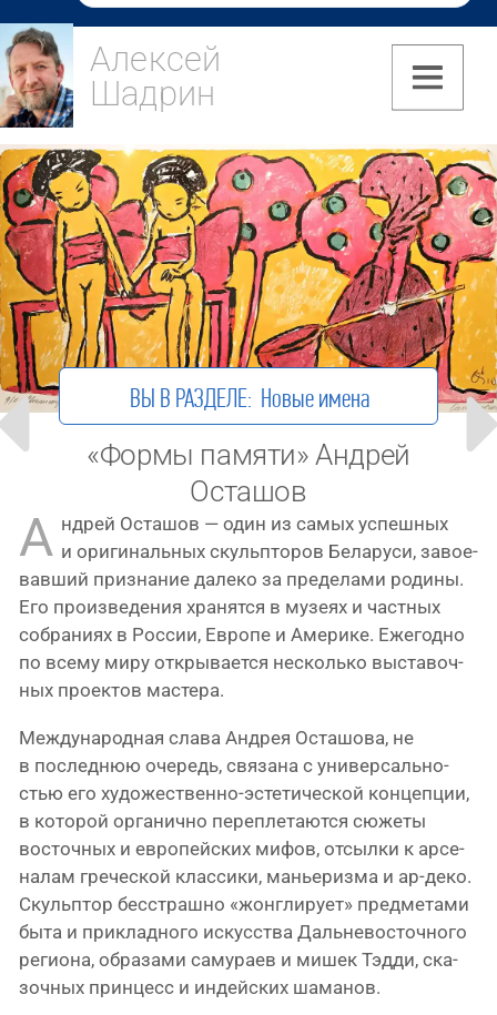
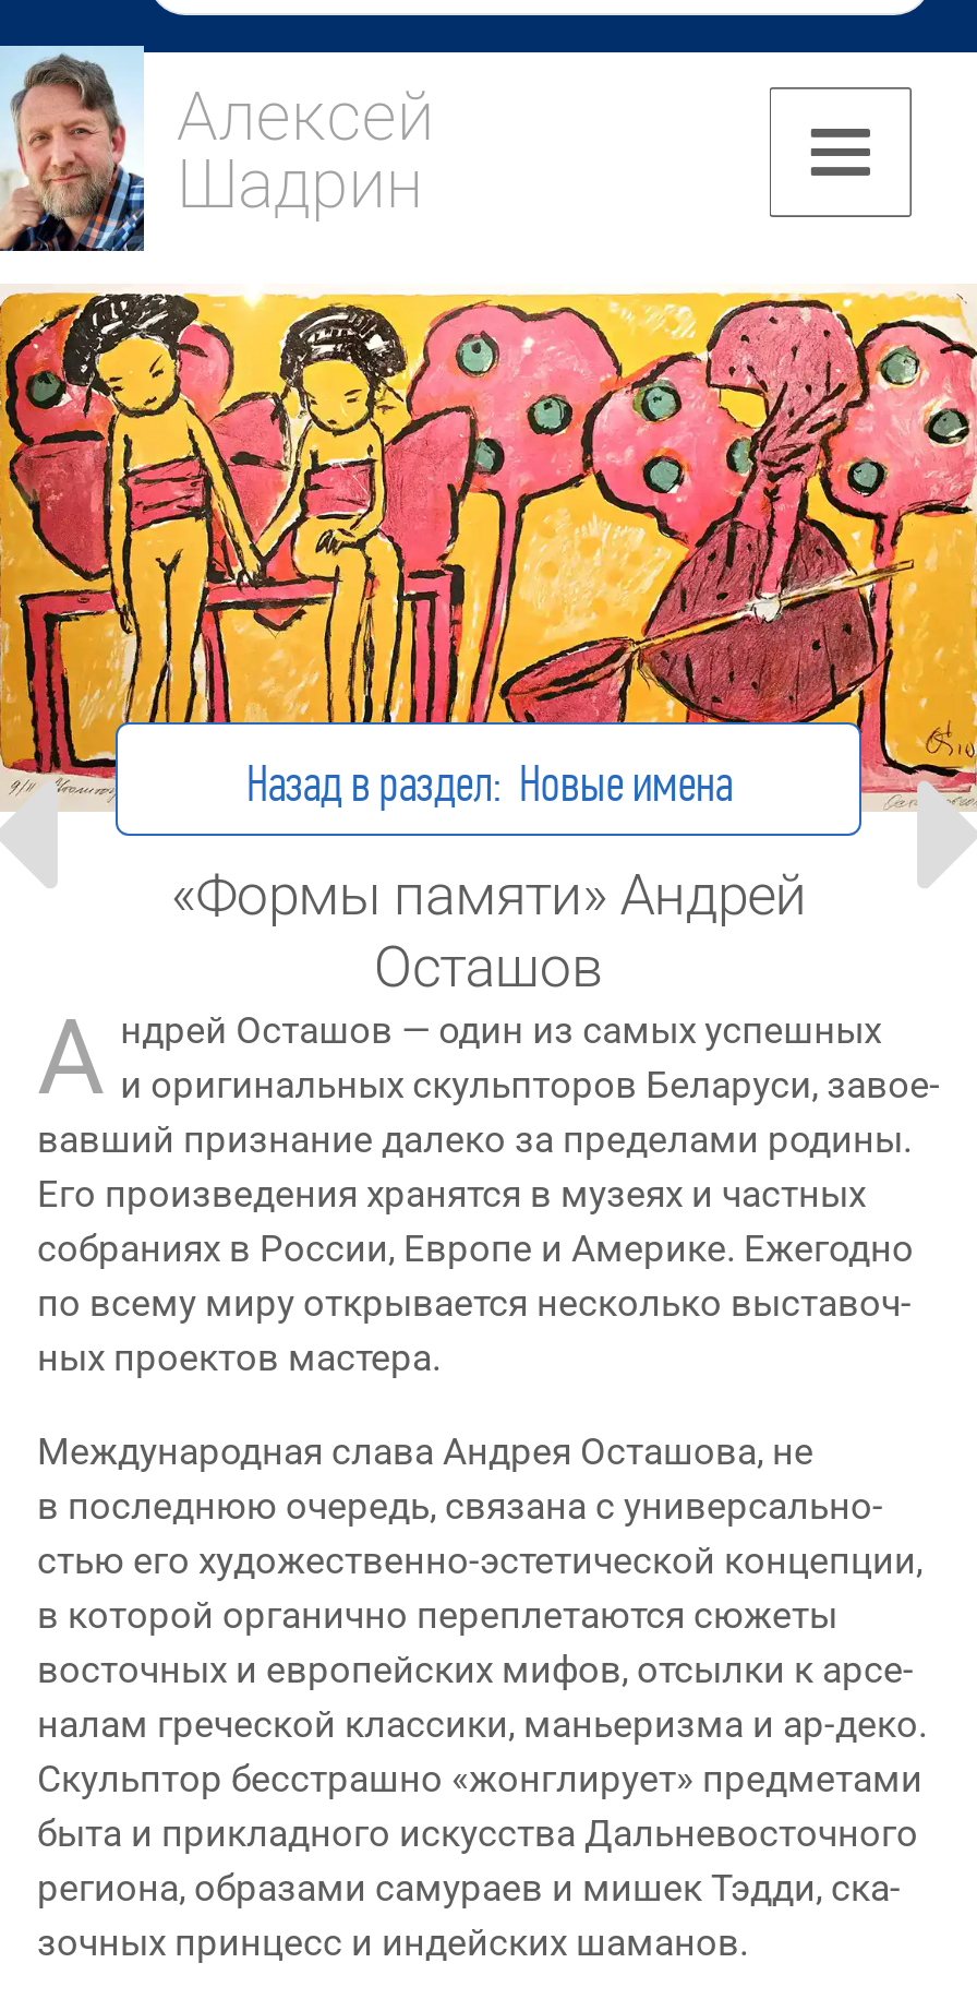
- ВЫ В РАЗДЕЛЕ: Новые имена
+ Назад в раздел: Новые имена
